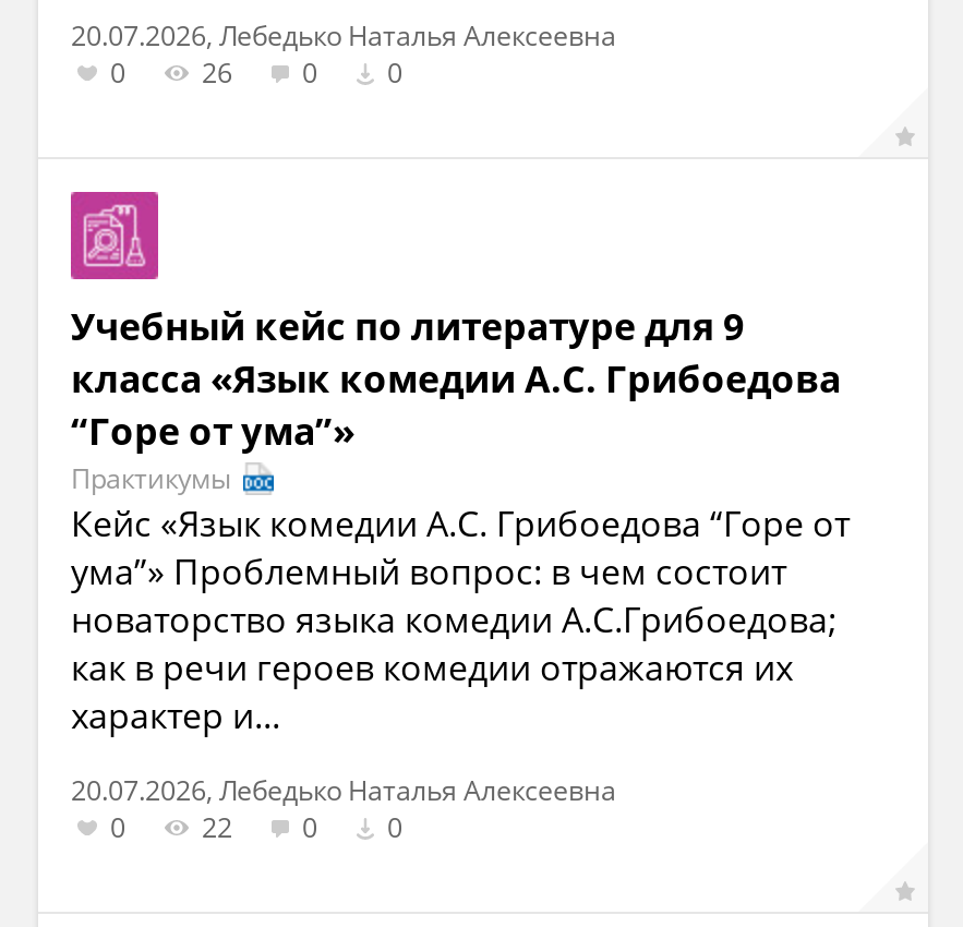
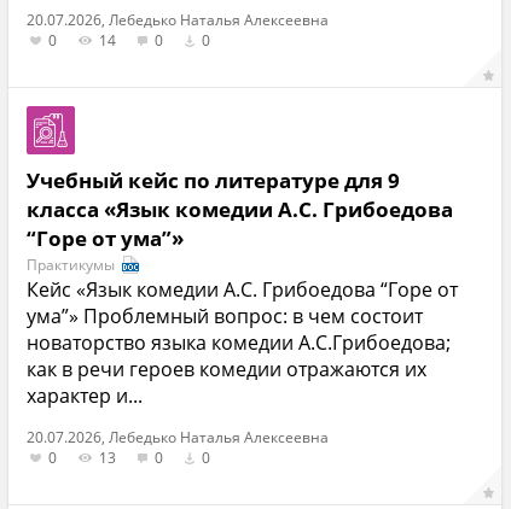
- 0 26 0 0
+ 0 14 0 0

- 0 22 0 0
+ 0 13 0 0
